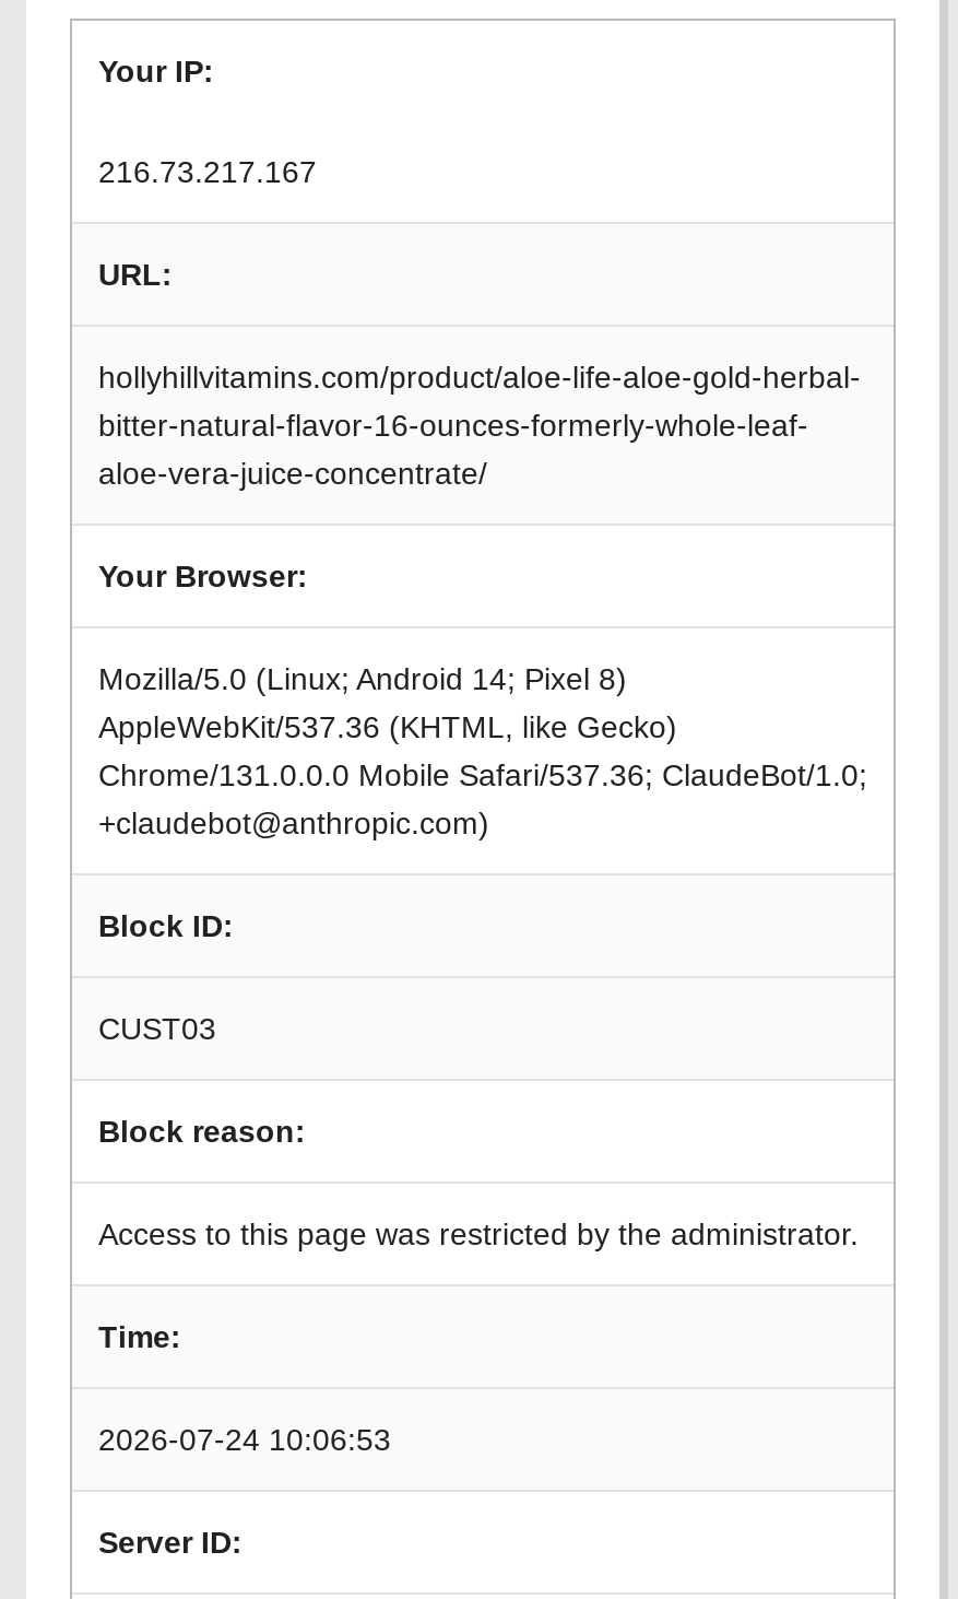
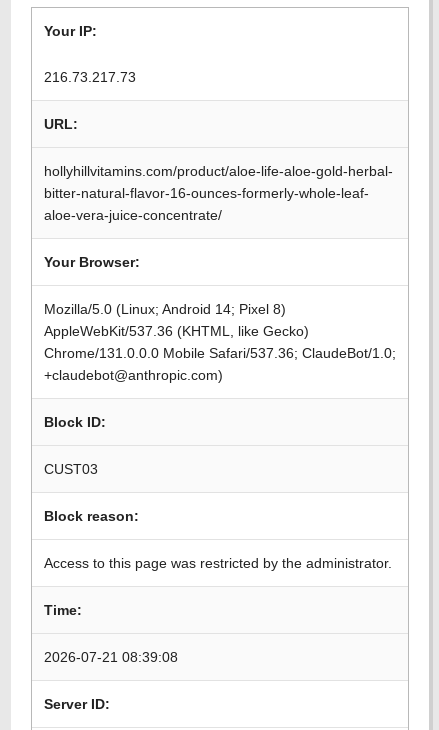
- 216.73.217.167
+ 216.73.217.73

- 2026-07-24 10:06:53
+ 2026-07-21 08:39:08
